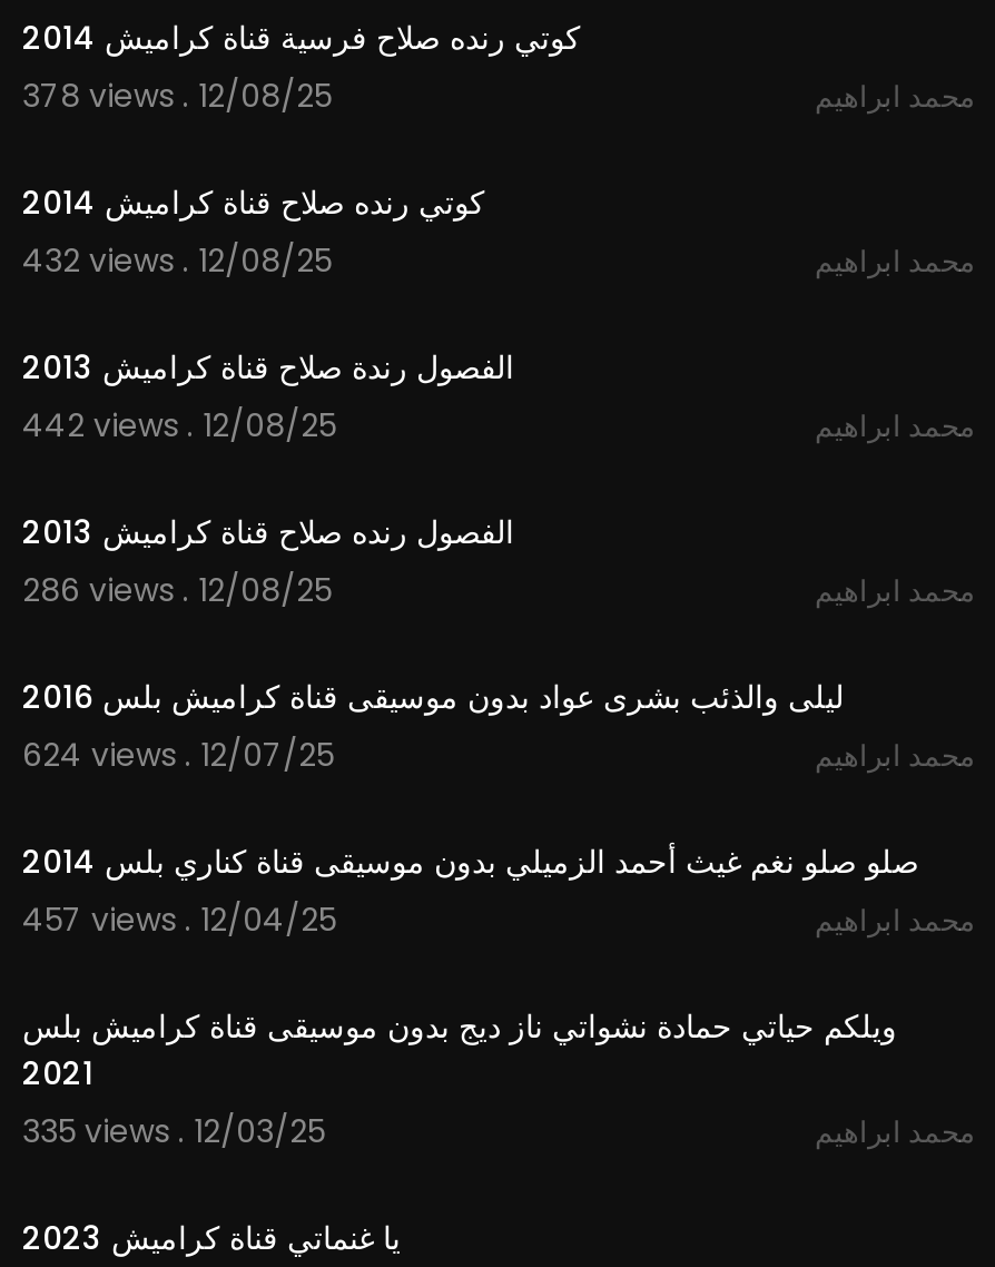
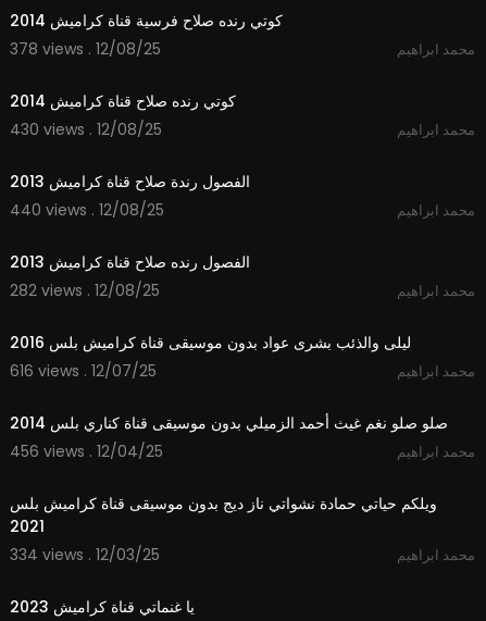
- 432 views . 12/08/25
+ 430 views . 12/08/25

- 442 views . 12/08/25
+ 440 views . 12/08/25

- 286 views . 12/08/25
+ 282 views . 12/08/25

- 624 views . 12/07/25
+ 616 views . 12/07/25

- 457 views . 12/04/25
+ 456 views . 12/04/25

- 335 views . 12/03/25
+ 334 views . 12/03/25
